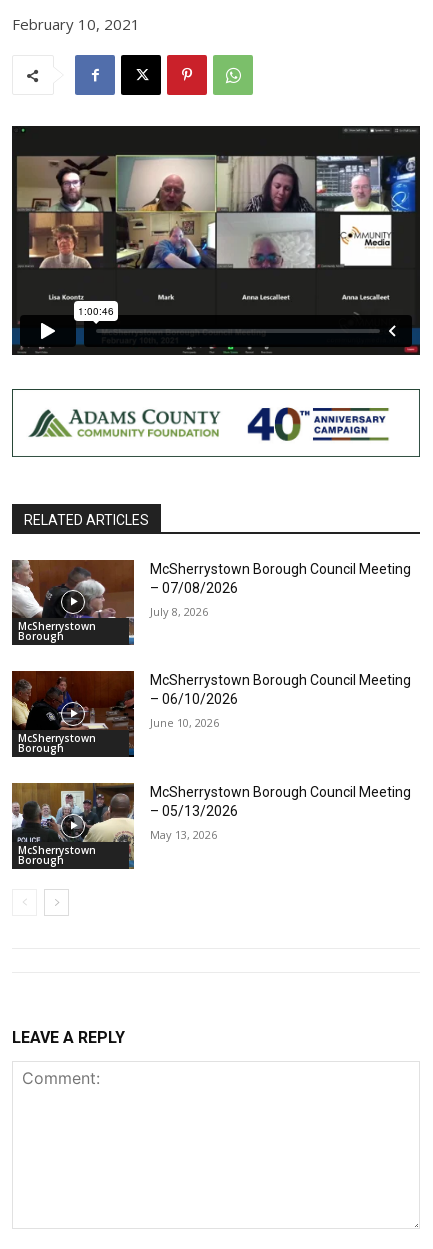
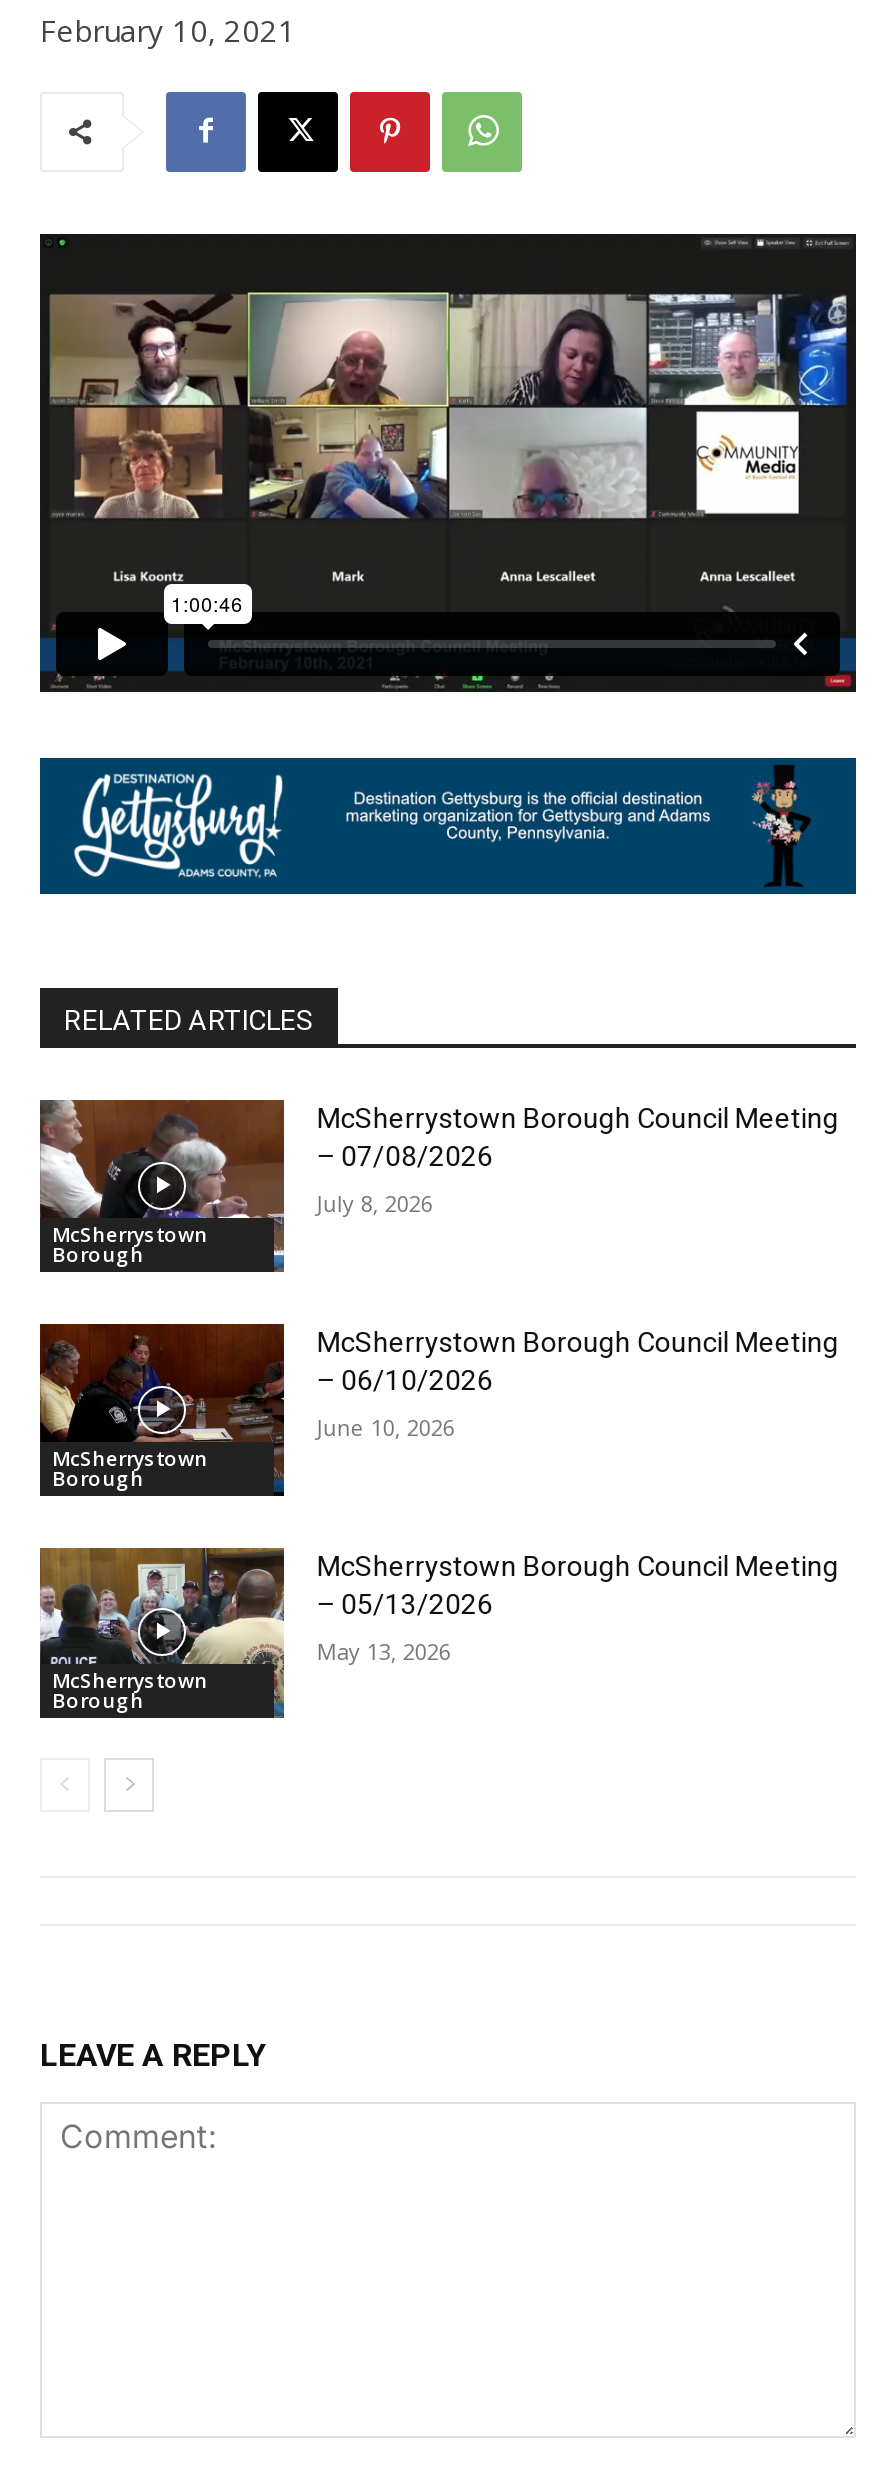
- [image]
+ [image]
